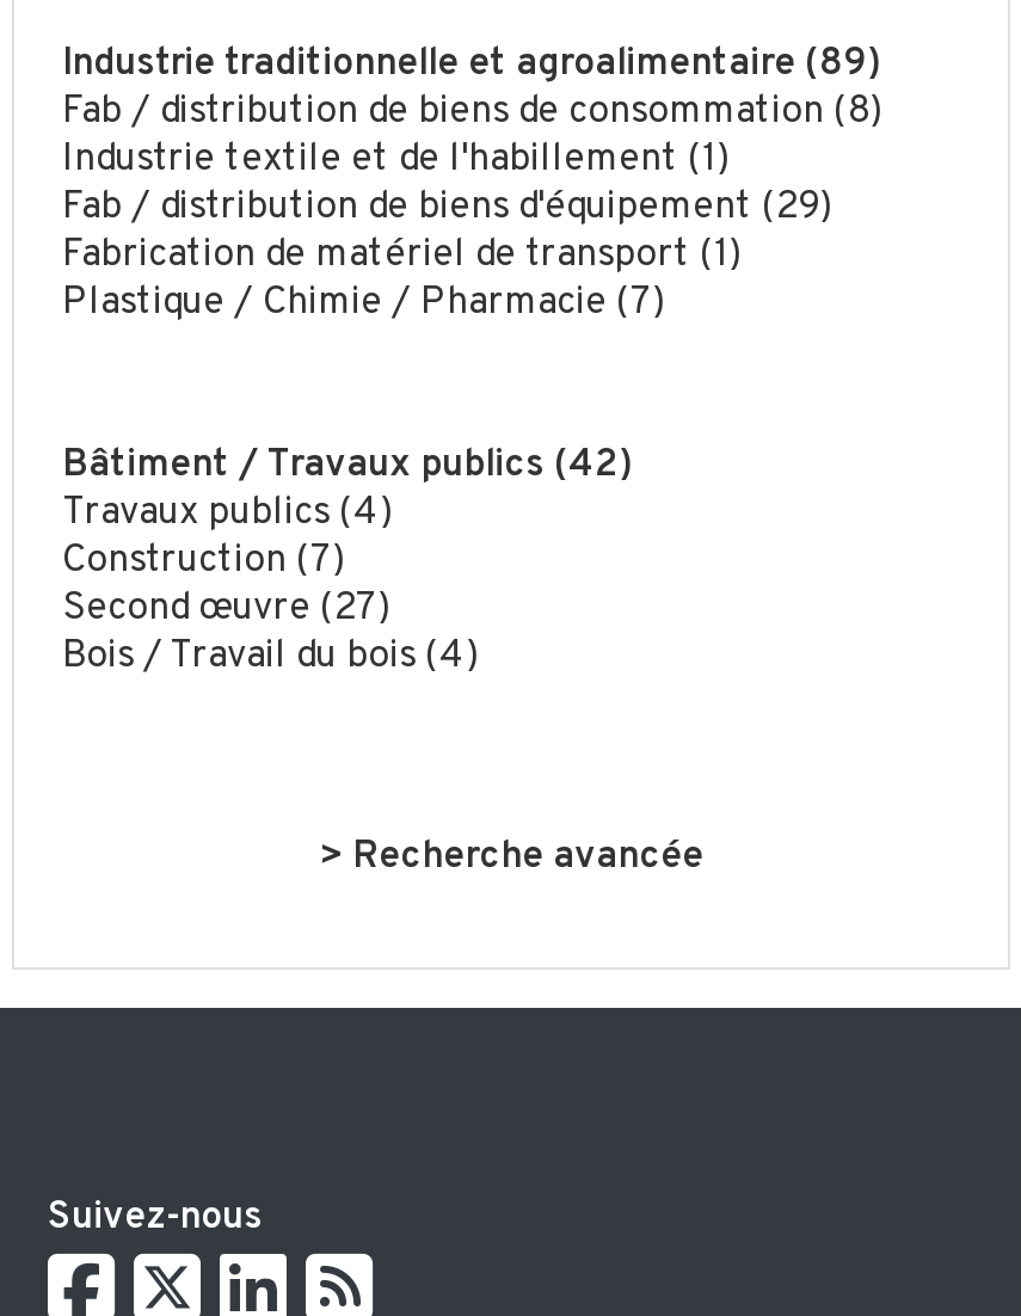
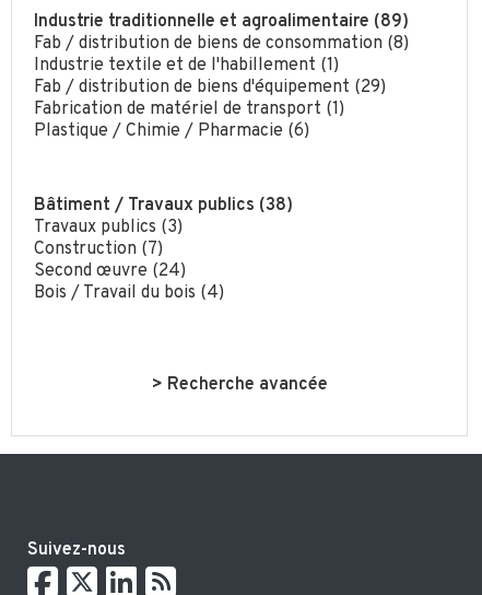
- Plastique / Chimie / Pharmacie (7)
+ Plastique / Chimie / Pharmacie (6)

- Bâtiment / Travaux publics (42)
+ Bâtiment / Travaux publics (38)

- Travaux publics (4)
+ Travaux publics (3)

- Second œuvre (27)
+ Second œuvre (24)
